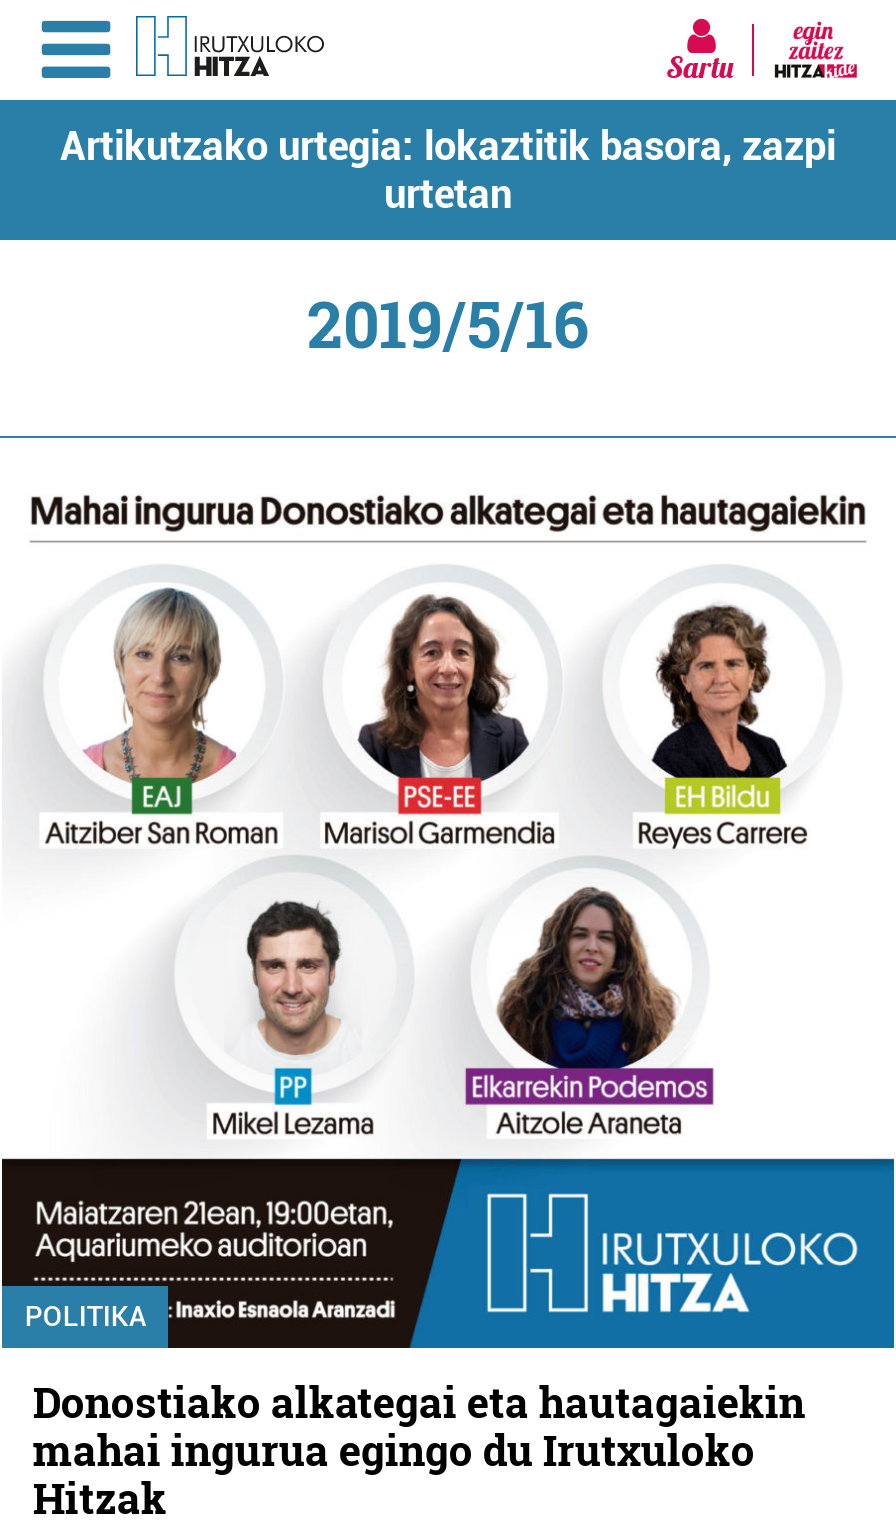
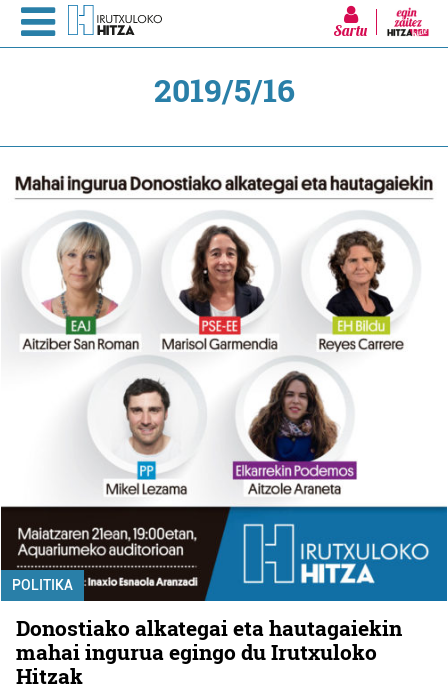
- Artikutzako urtegia: lokaztitik basora, zazpi
- urtetan
